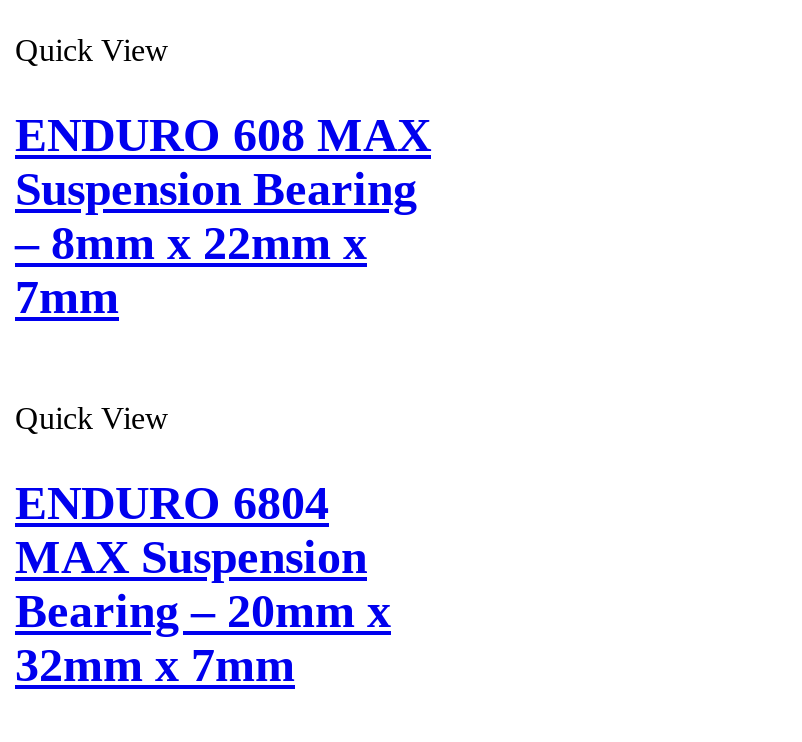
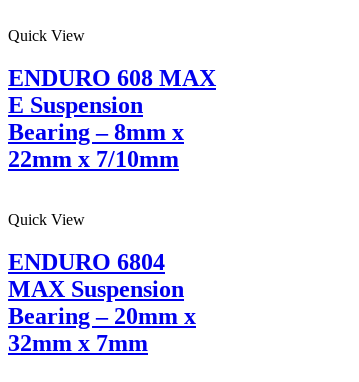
- Suspension Bearing
- – 8mm x 22mm x
- 7mm
+ E Suspension
+ Bearing – 8mm x
+ 22mm x 7/10mm
